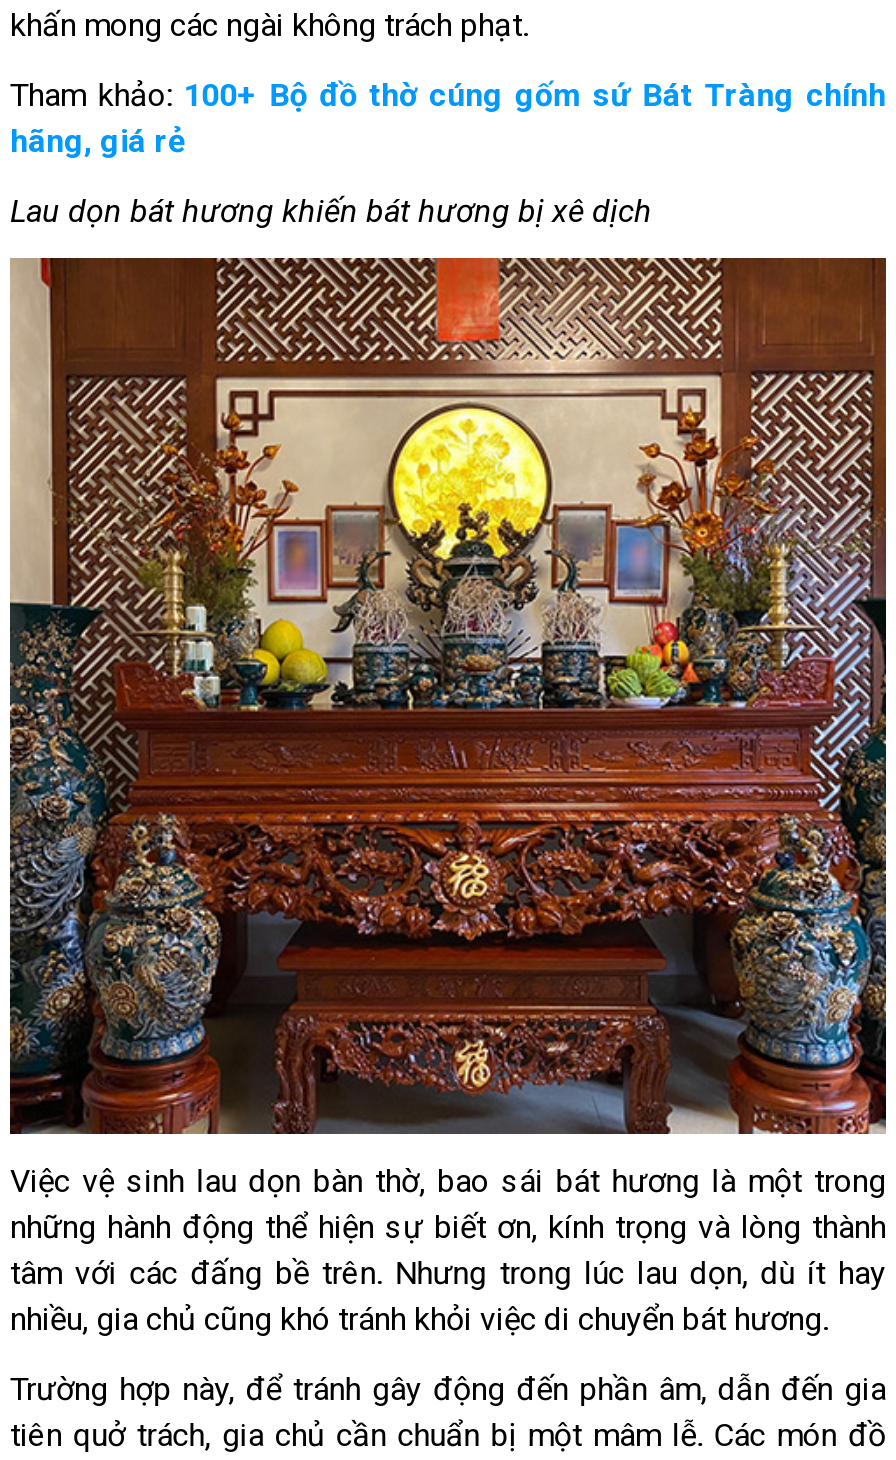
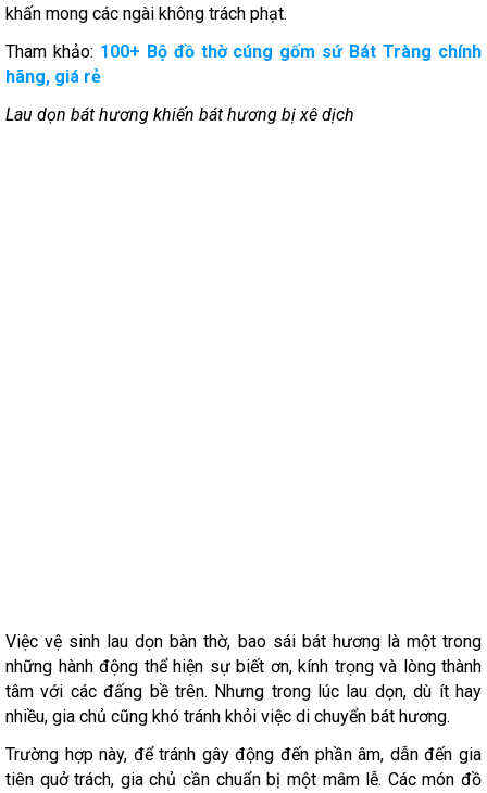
- [image]
